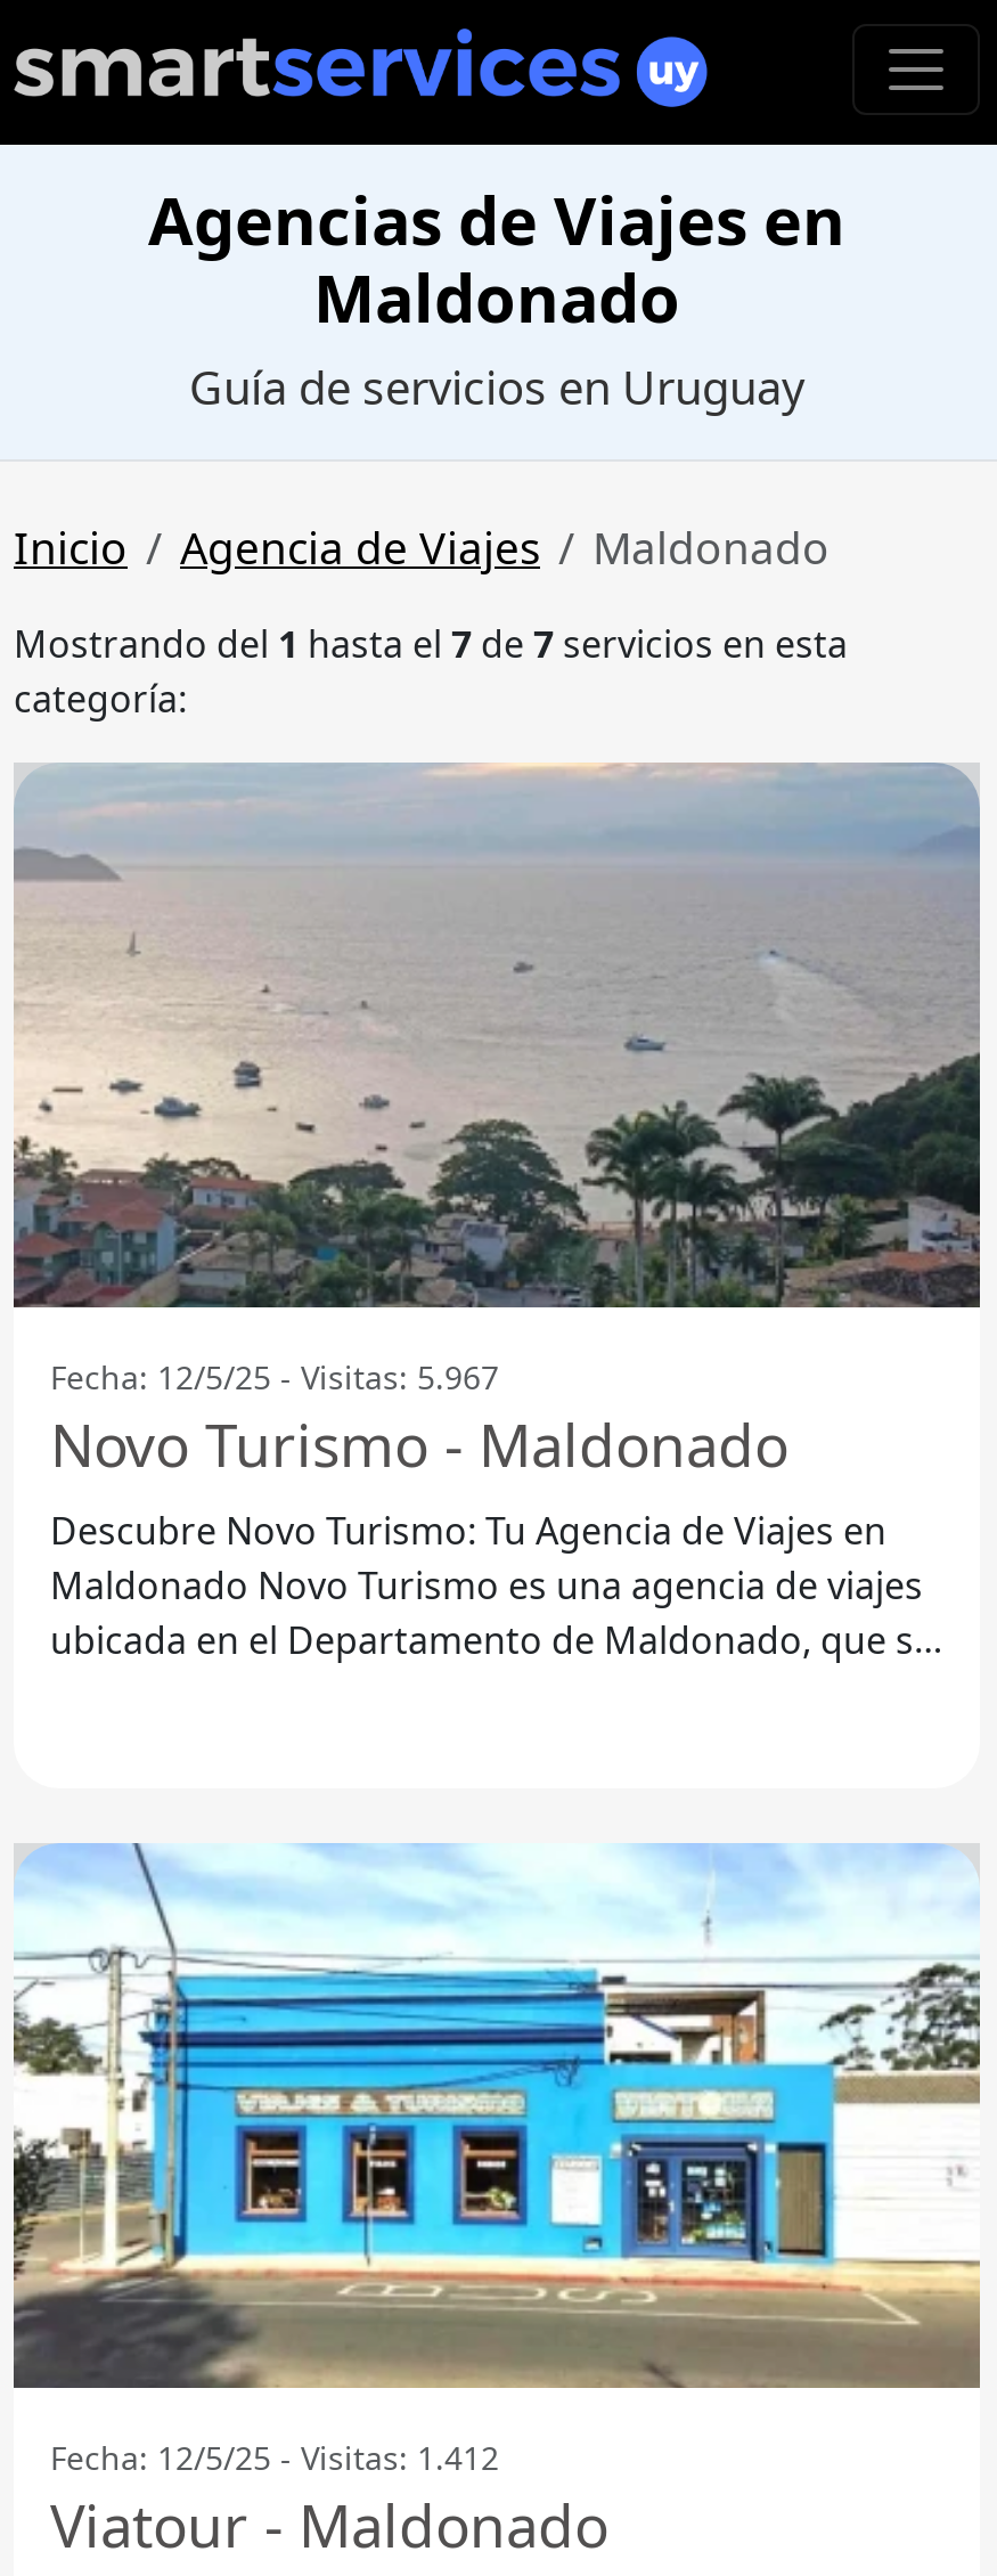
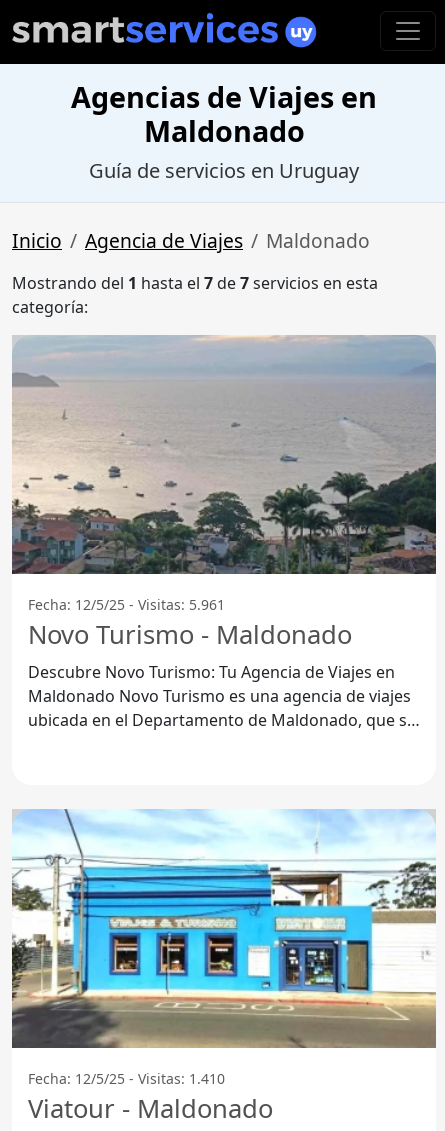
- Fecha: 12/5/25 - Visitas: 5.967
+ Fecha: 12/5/25 - Visitas: 5.961

- Fecha: 12/5/25 - Visitas: 1.412
+ Fecha: 12/5/25 - Visitas: 1.410
